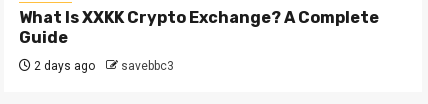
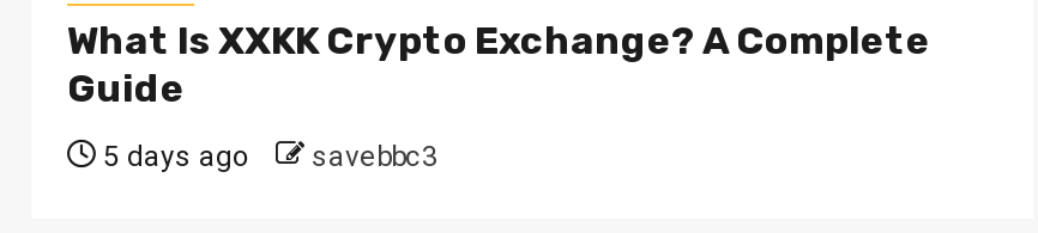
- 2 days ago savebbc3
+ 5 days ago savebbc3
